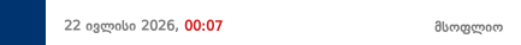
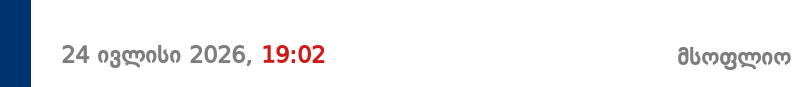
- 22 ივლისი 2026, 00:07
+ 24 ივლისი 2026, 19:02
